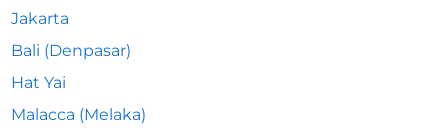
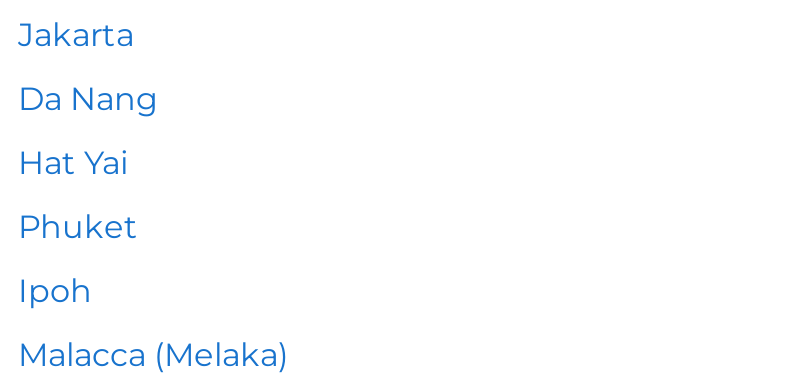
- Bali (Denpasar)
+ Da Nang

+ Phuket
+ Ipoh
